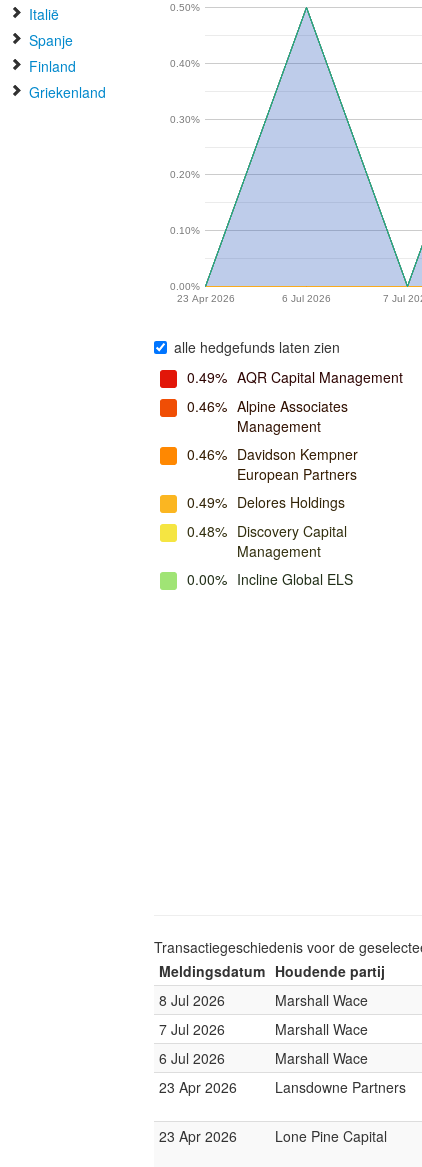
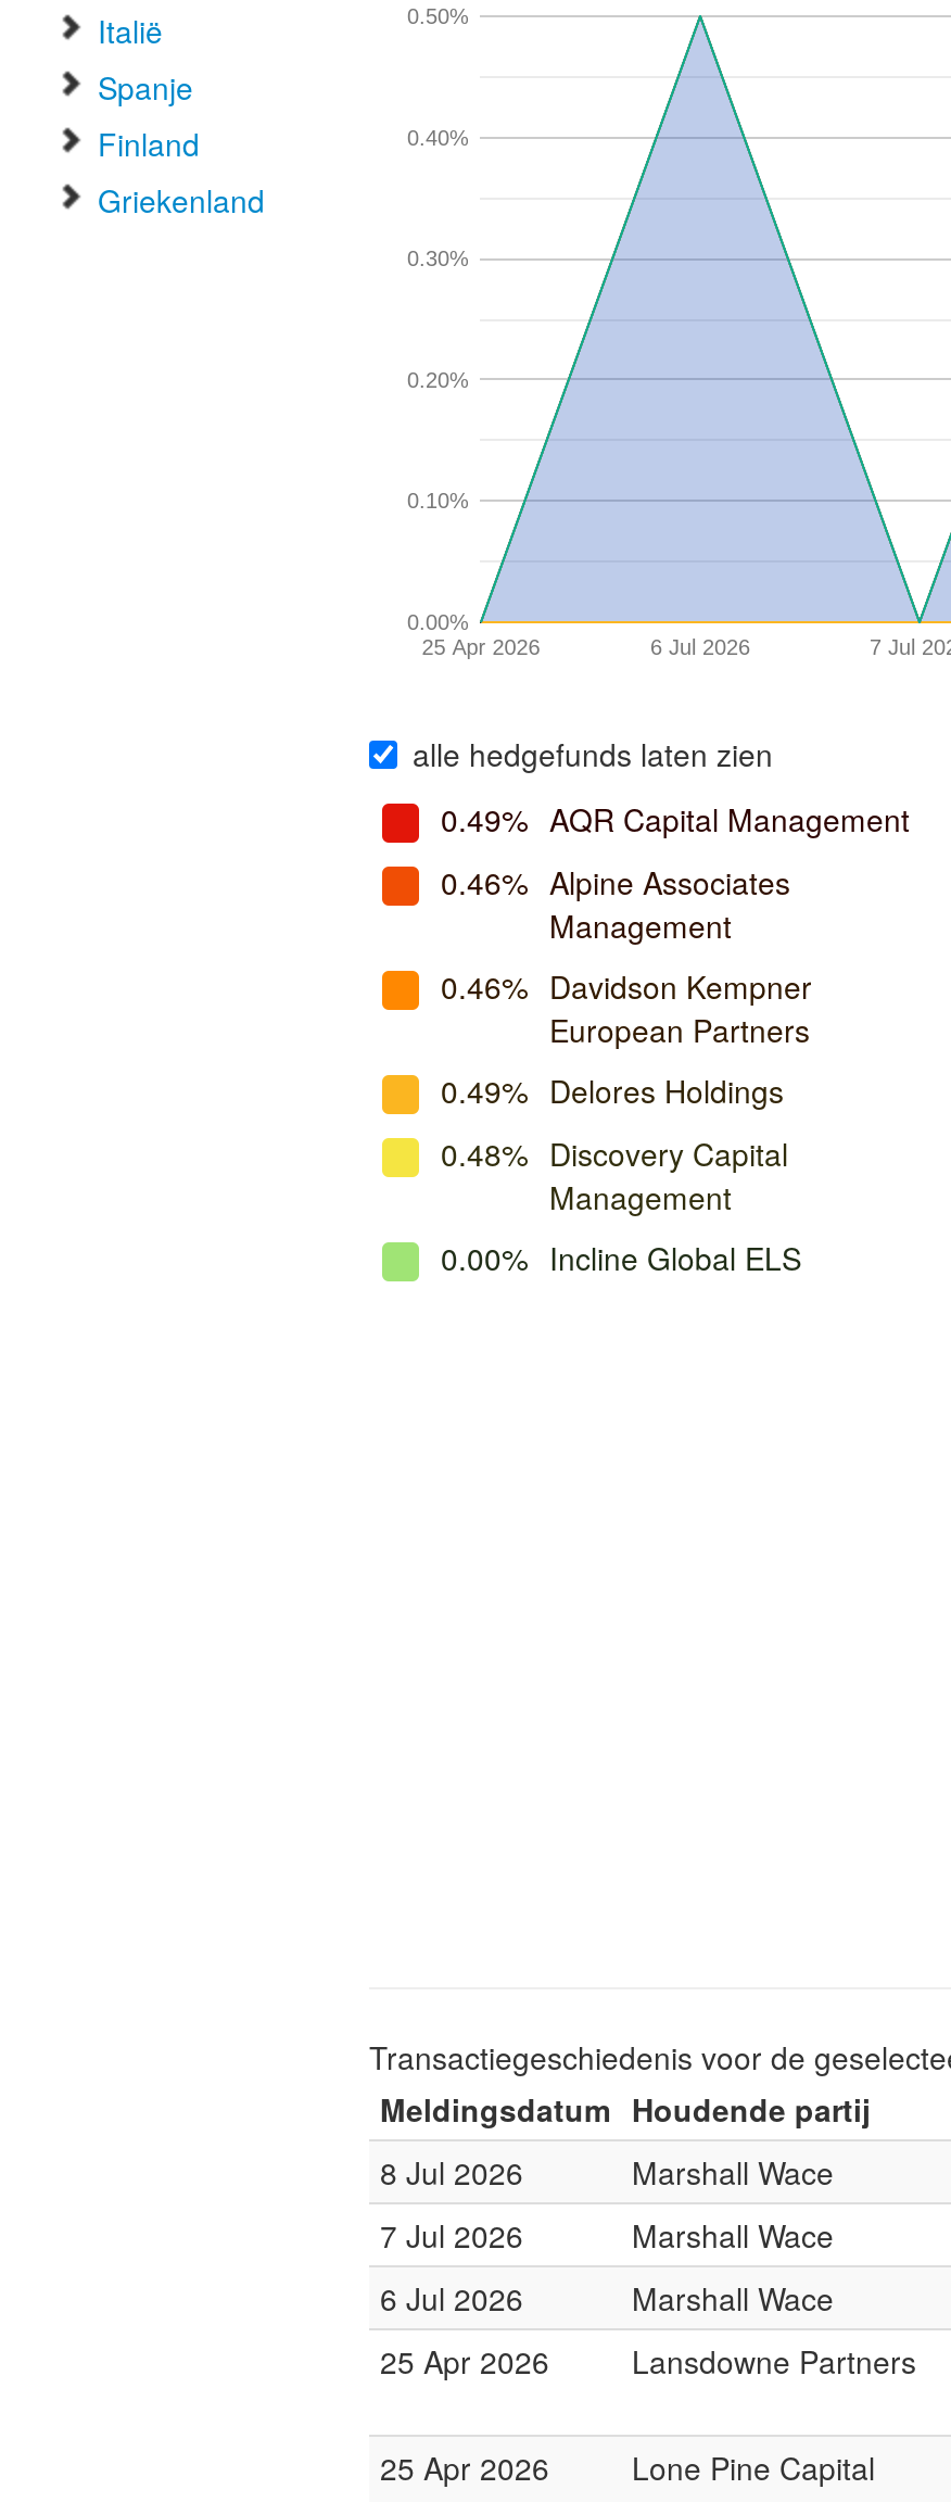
- 23 Apr 2026
+ 25 Apr 2026

- 23 Apr 2026 Lansdowne Partners
+ 25 Apr 2026 Lansdowne Partners

- 23 Apr 2026 Lone Pine Capital
+ 25 Apr 2026 Lone Pine Capital
